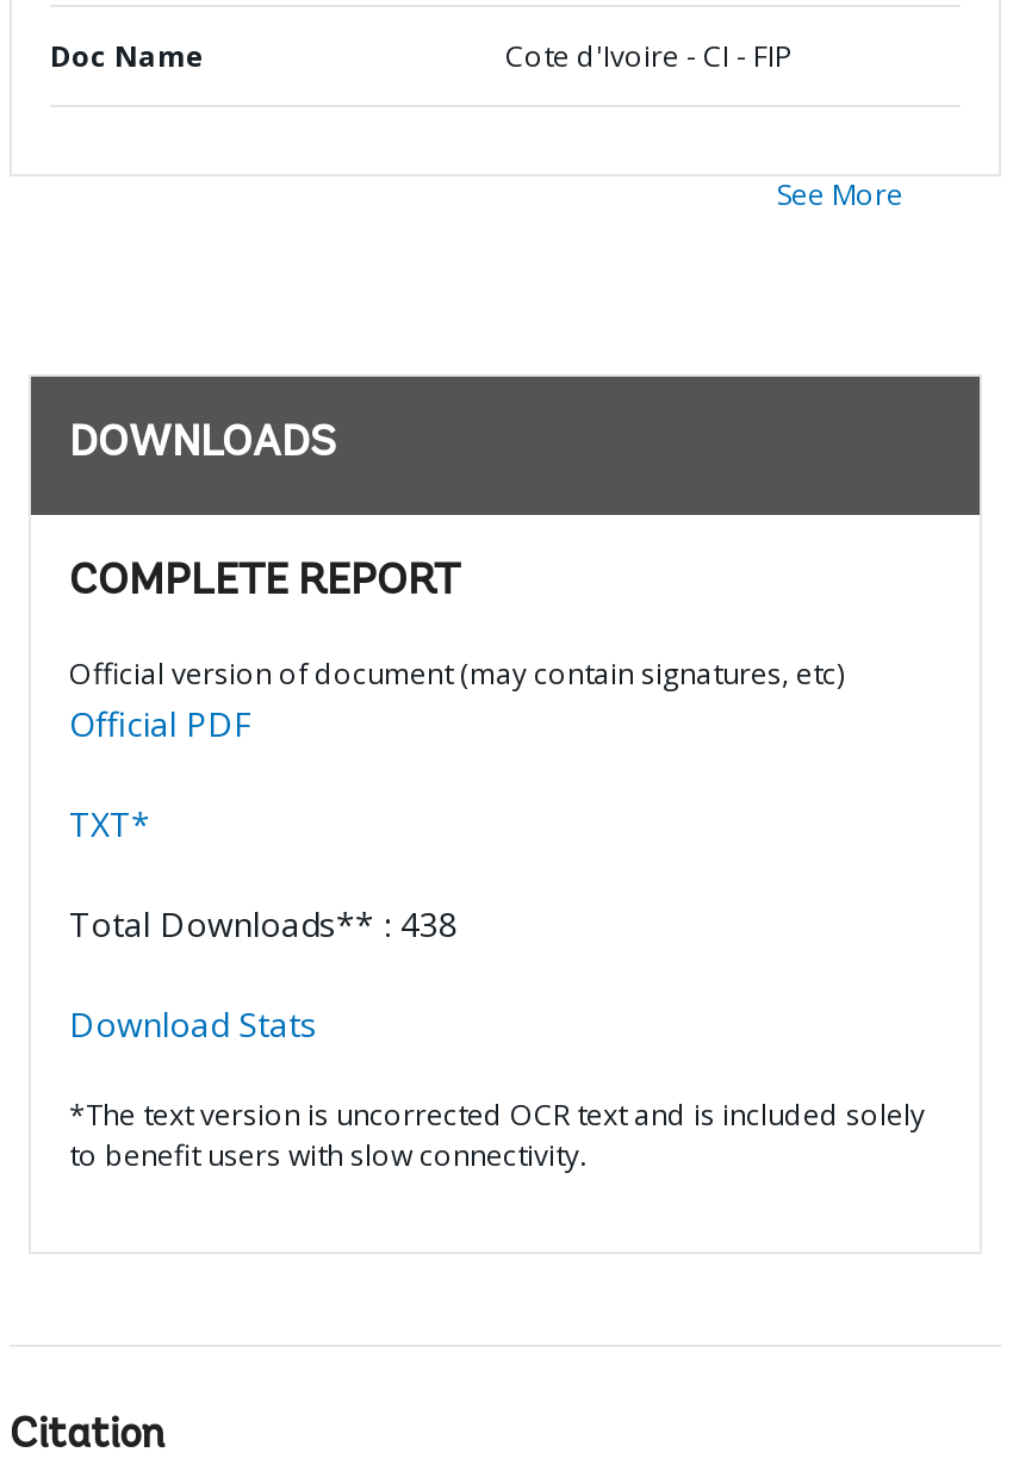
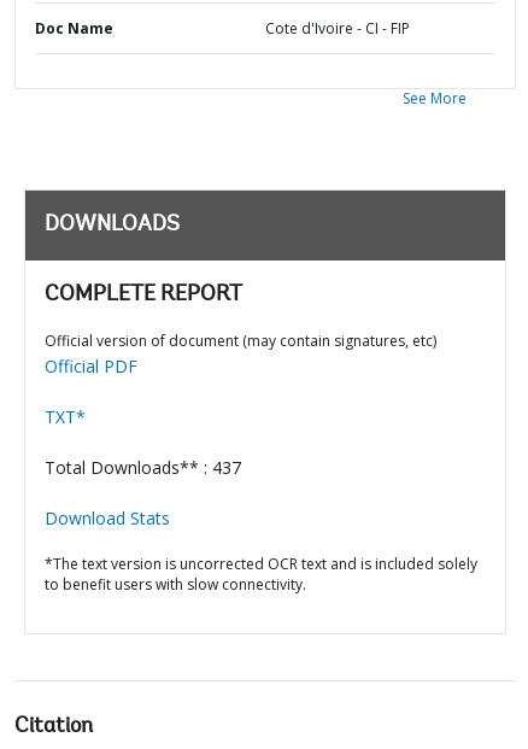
- Total Downloads** : 438
+ Total Downloads** : 437
